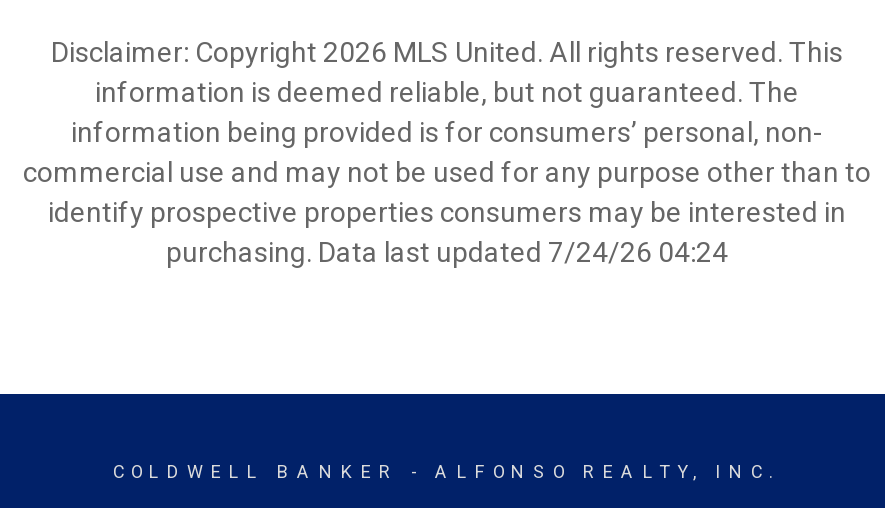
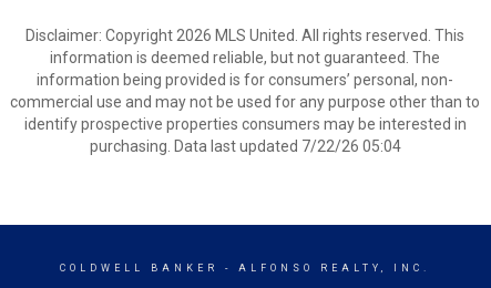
- purchasing. Data last updated 7/24/26 04:24
+ purchasing. Data last updated 7/22/26 05:04
